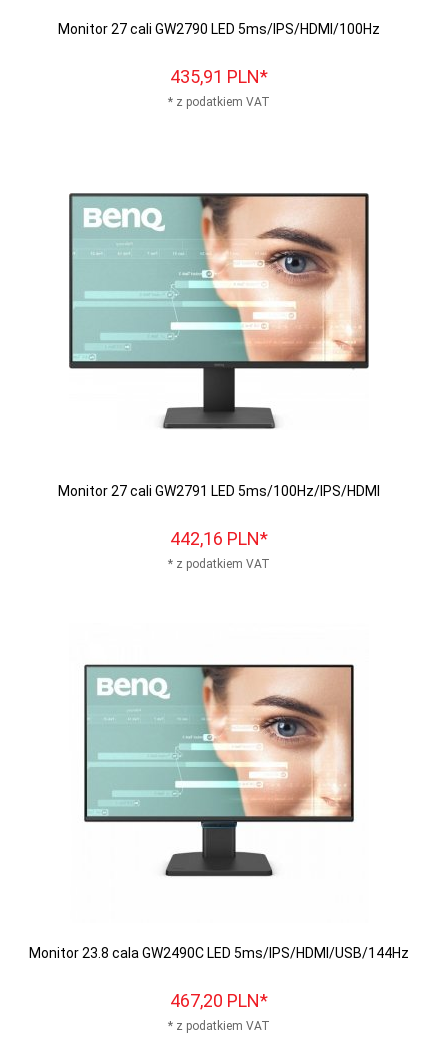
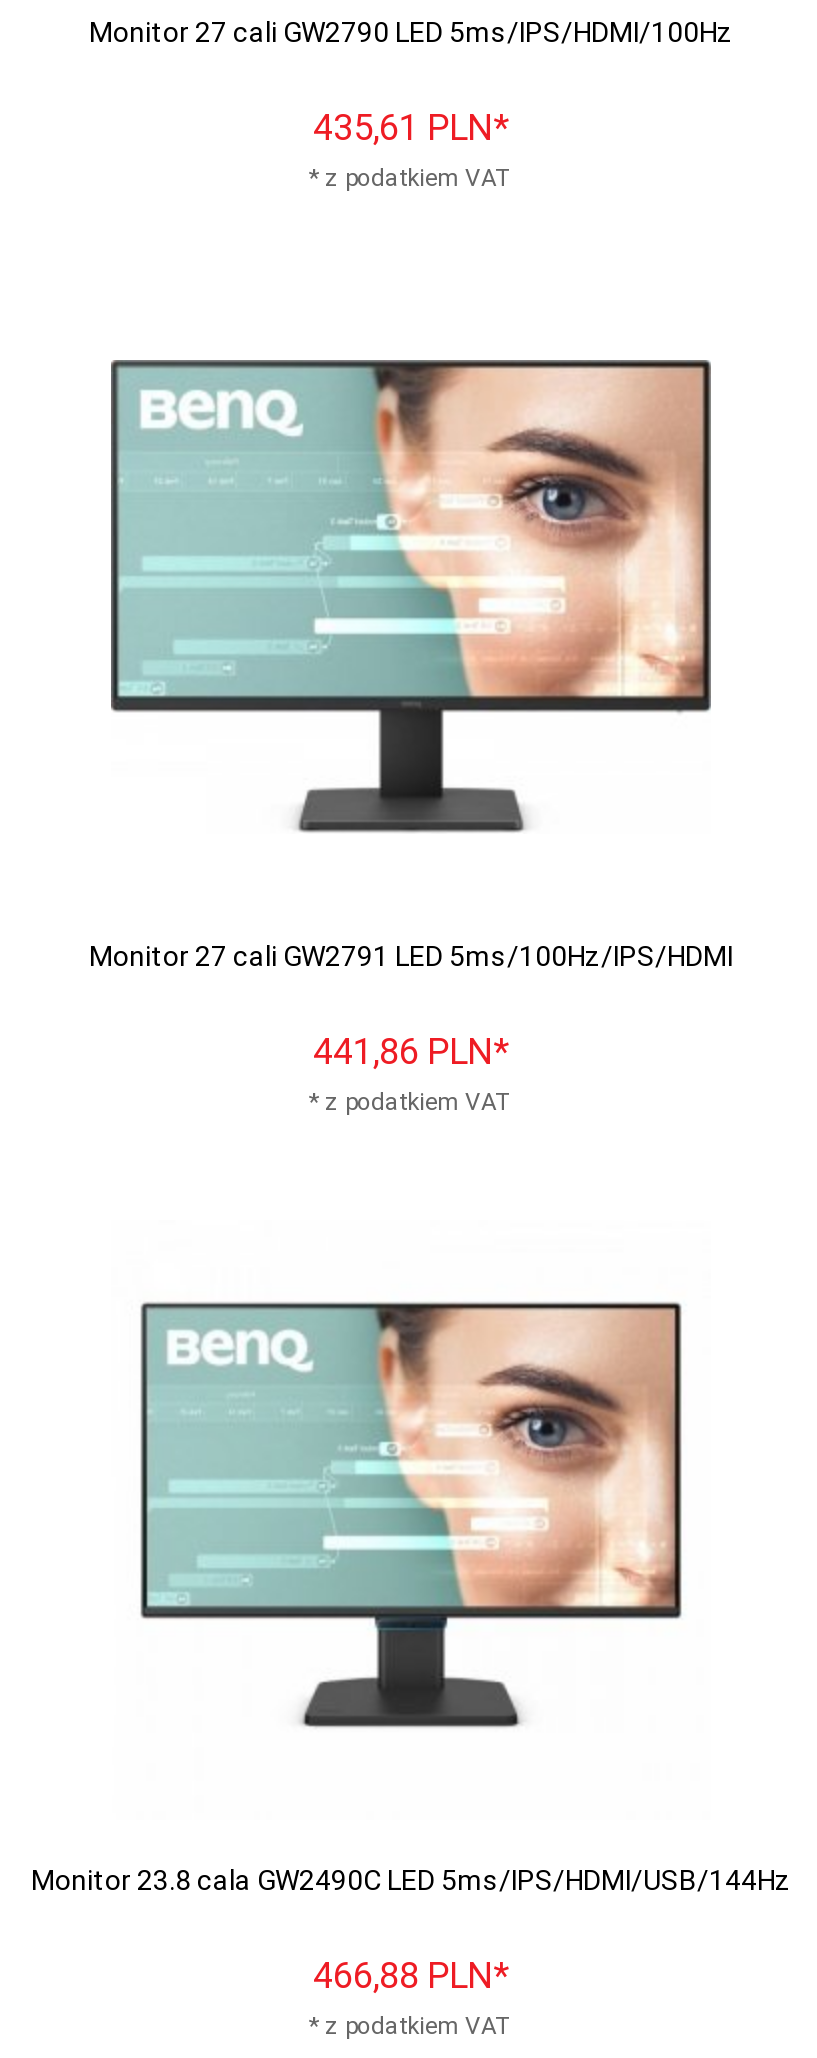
- 435,91 PLN*
+ 435,61 PLN*

- 442, 16 PLN*
+ 441, 86 PLN*

- 467,20 PLN*
+ 466,88 PLN*
